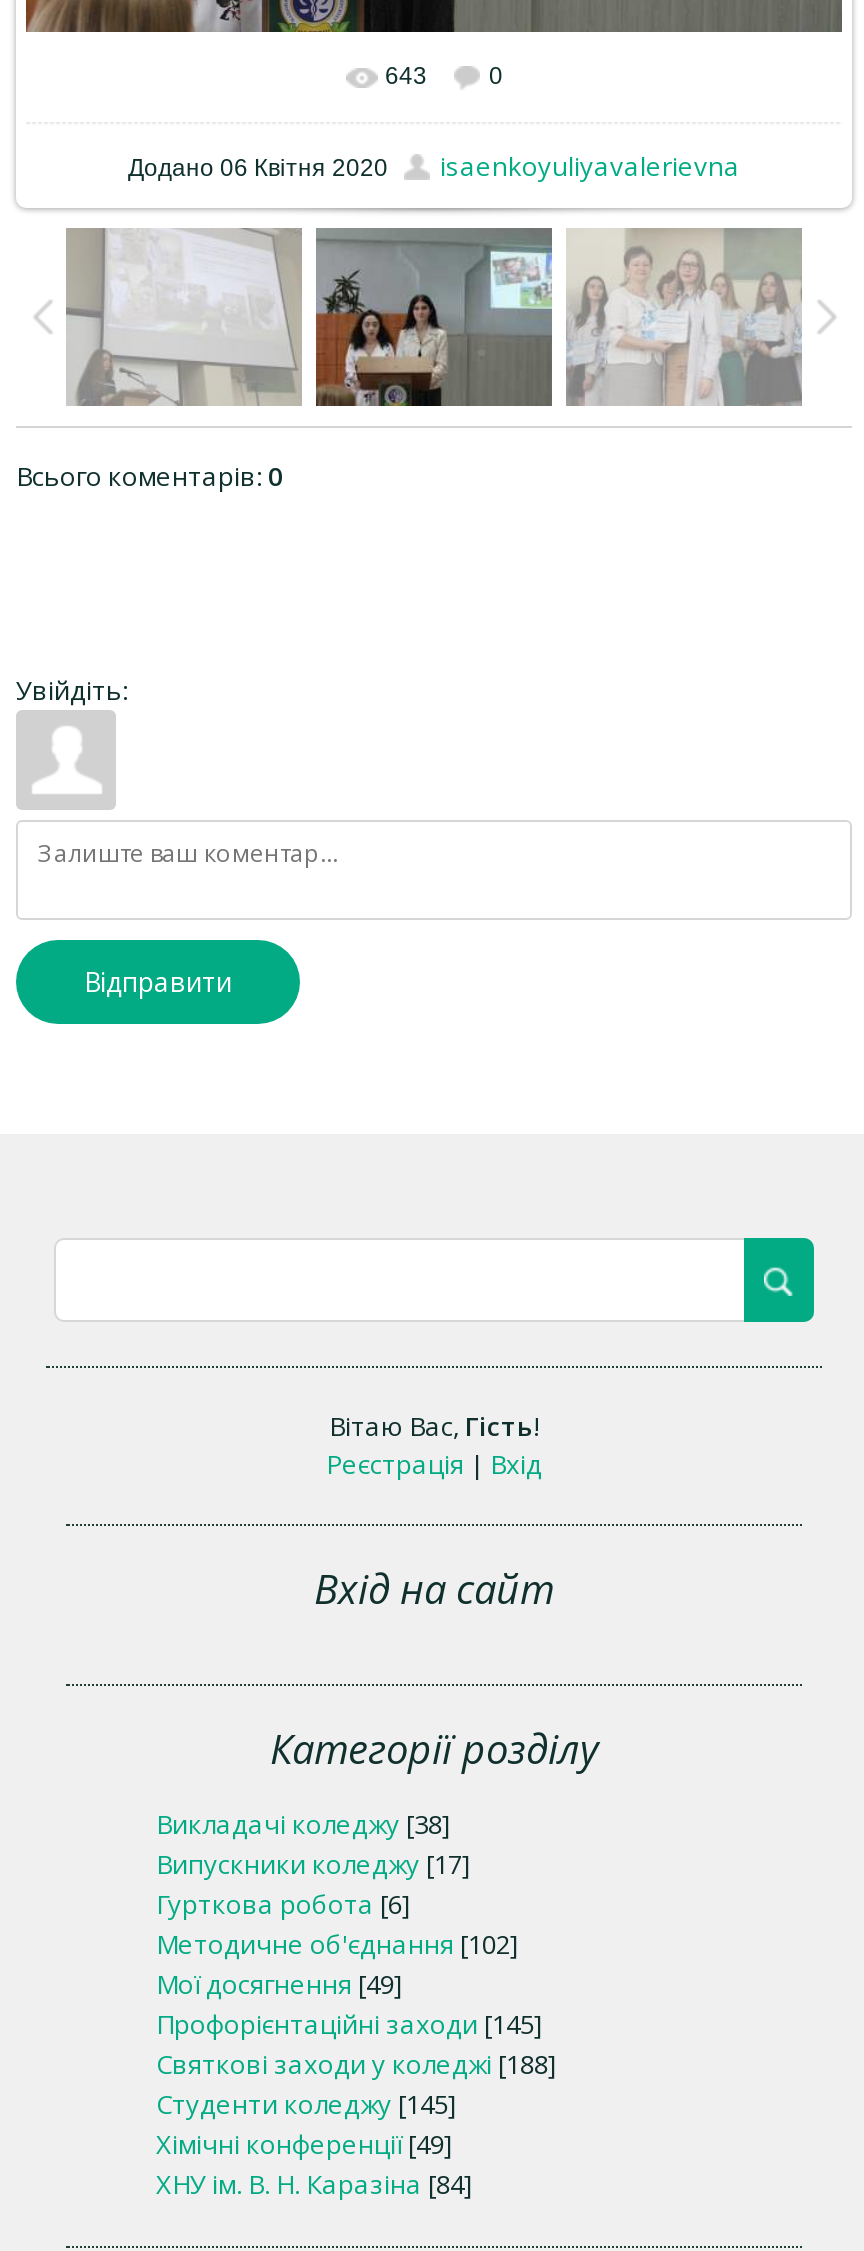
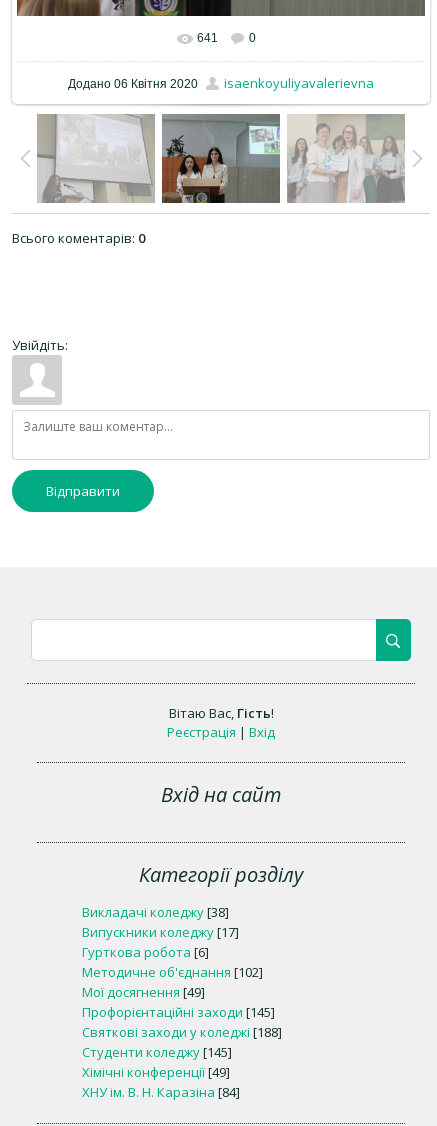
- 643
+ 641
